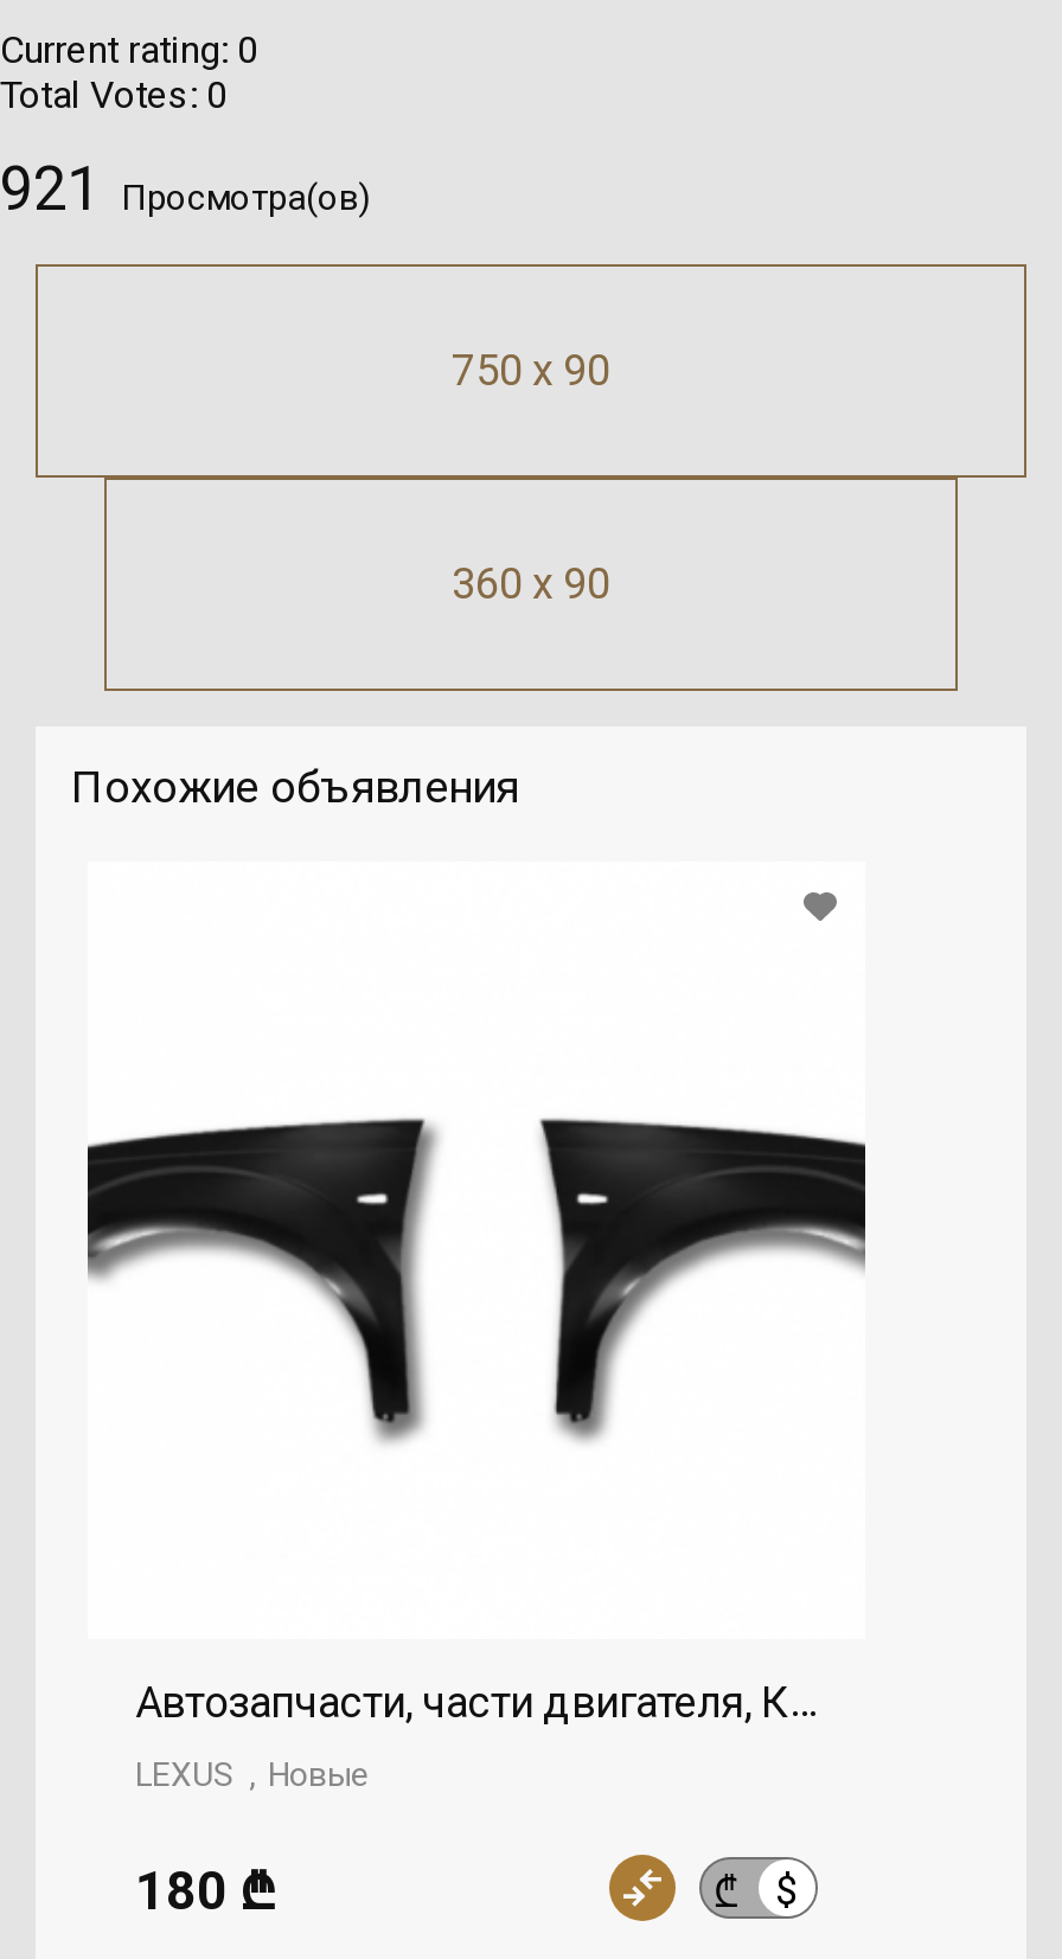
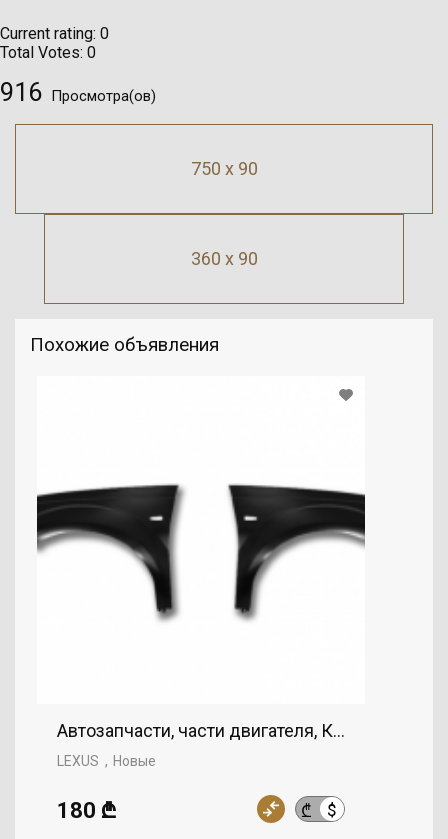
- 921 Просмотра(ов)
+ 916 Просмотра(ов)
